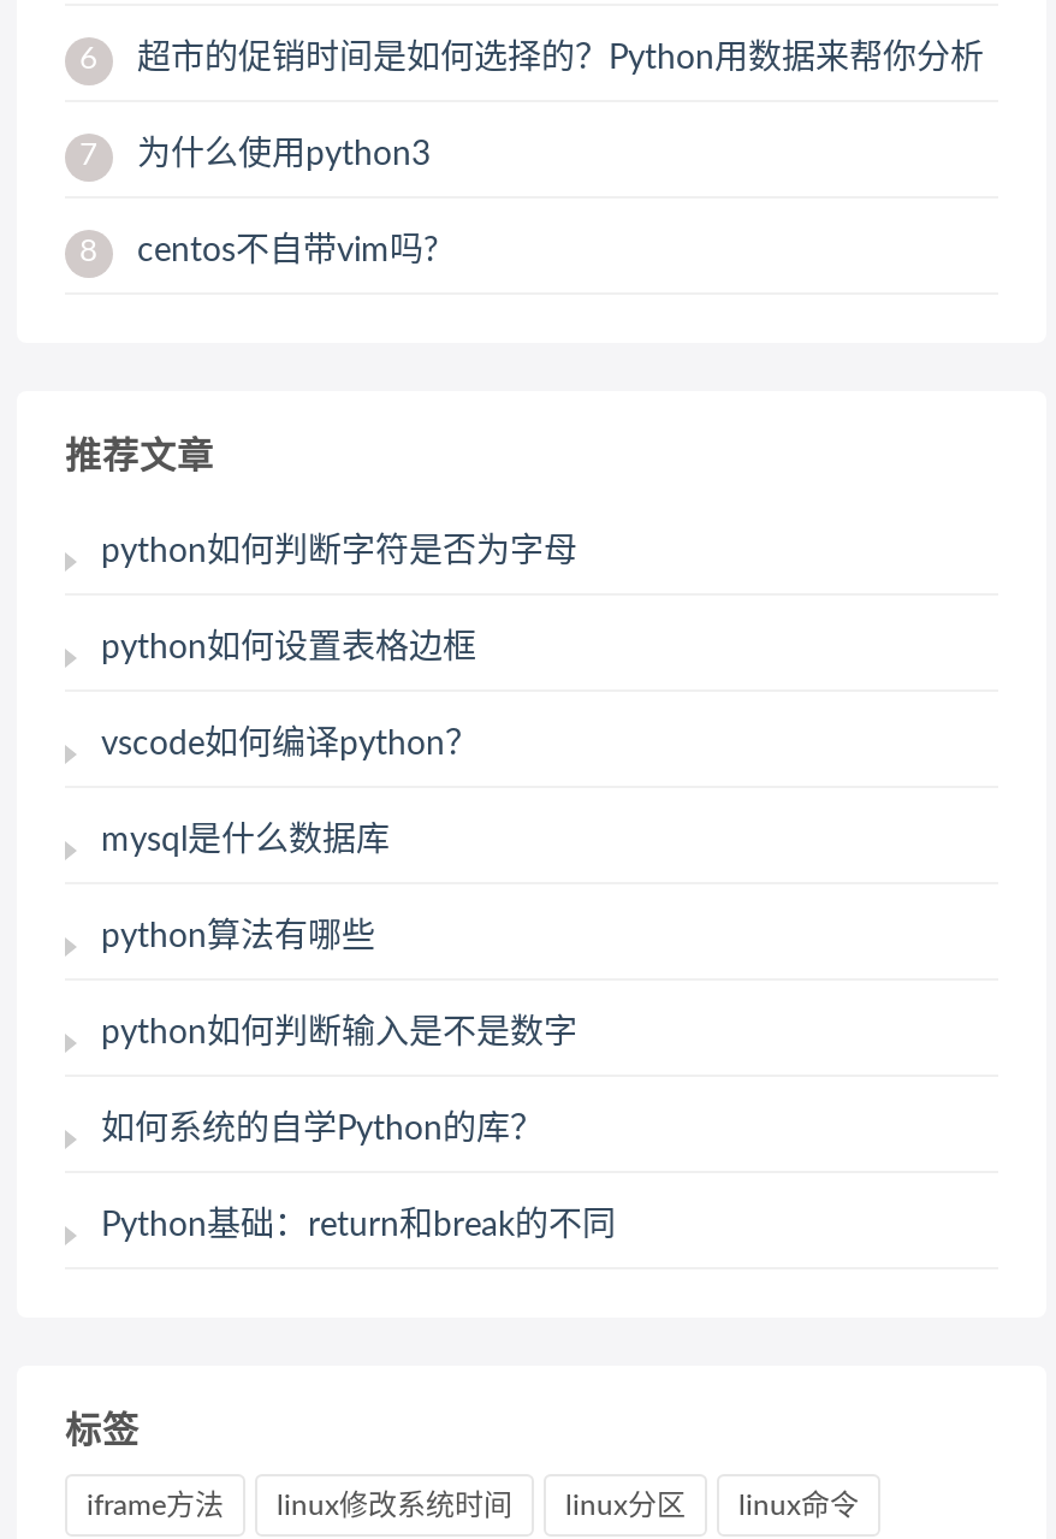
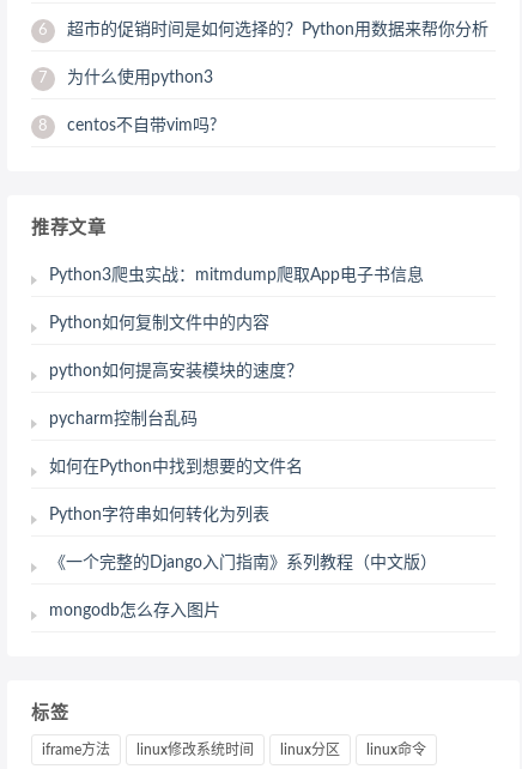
- python如何判断字符是否为字母
+ Python3爬虫实战：mitmdump爬取App电子书信息

- python如何设置表格边框
+ Python如何复制文件中的内容

- vscode如何编译python？
+ python如何提高安装模块的速度？

- mysql是什么数据库
+ pycharm控制台乱码

- python算法有哪些
+ 如何在Python中找到想要的文件名

- python如何判断输入是不是数字
+ Python字符串如何转化为列表

- 如何系统的自学Python的库？
+ 《一个完整的Django入门指南》系列教程（中文版）

- Python基础：return和break的不同
+ mongodb怎么存入图片
